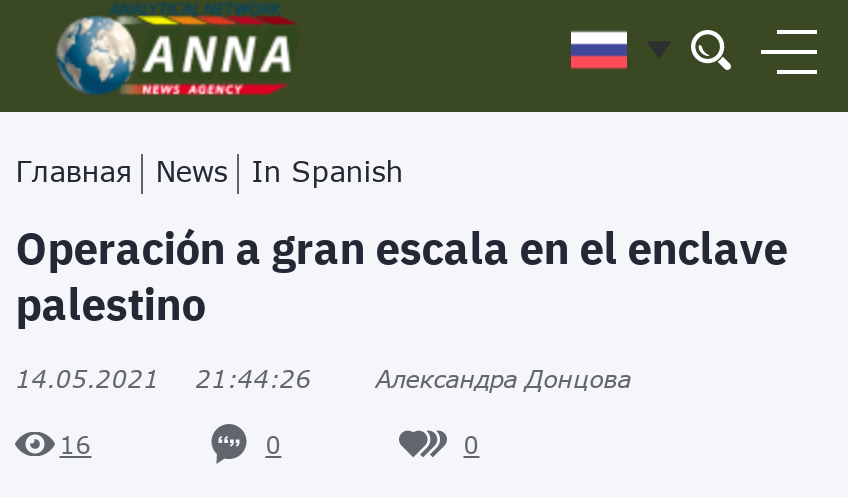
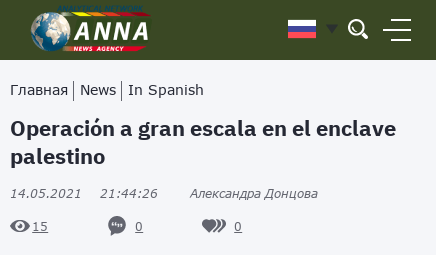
- 16
+ 15
